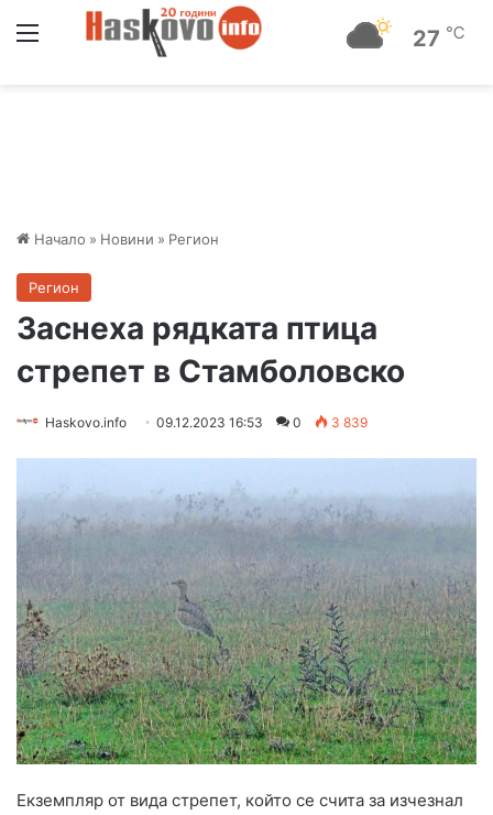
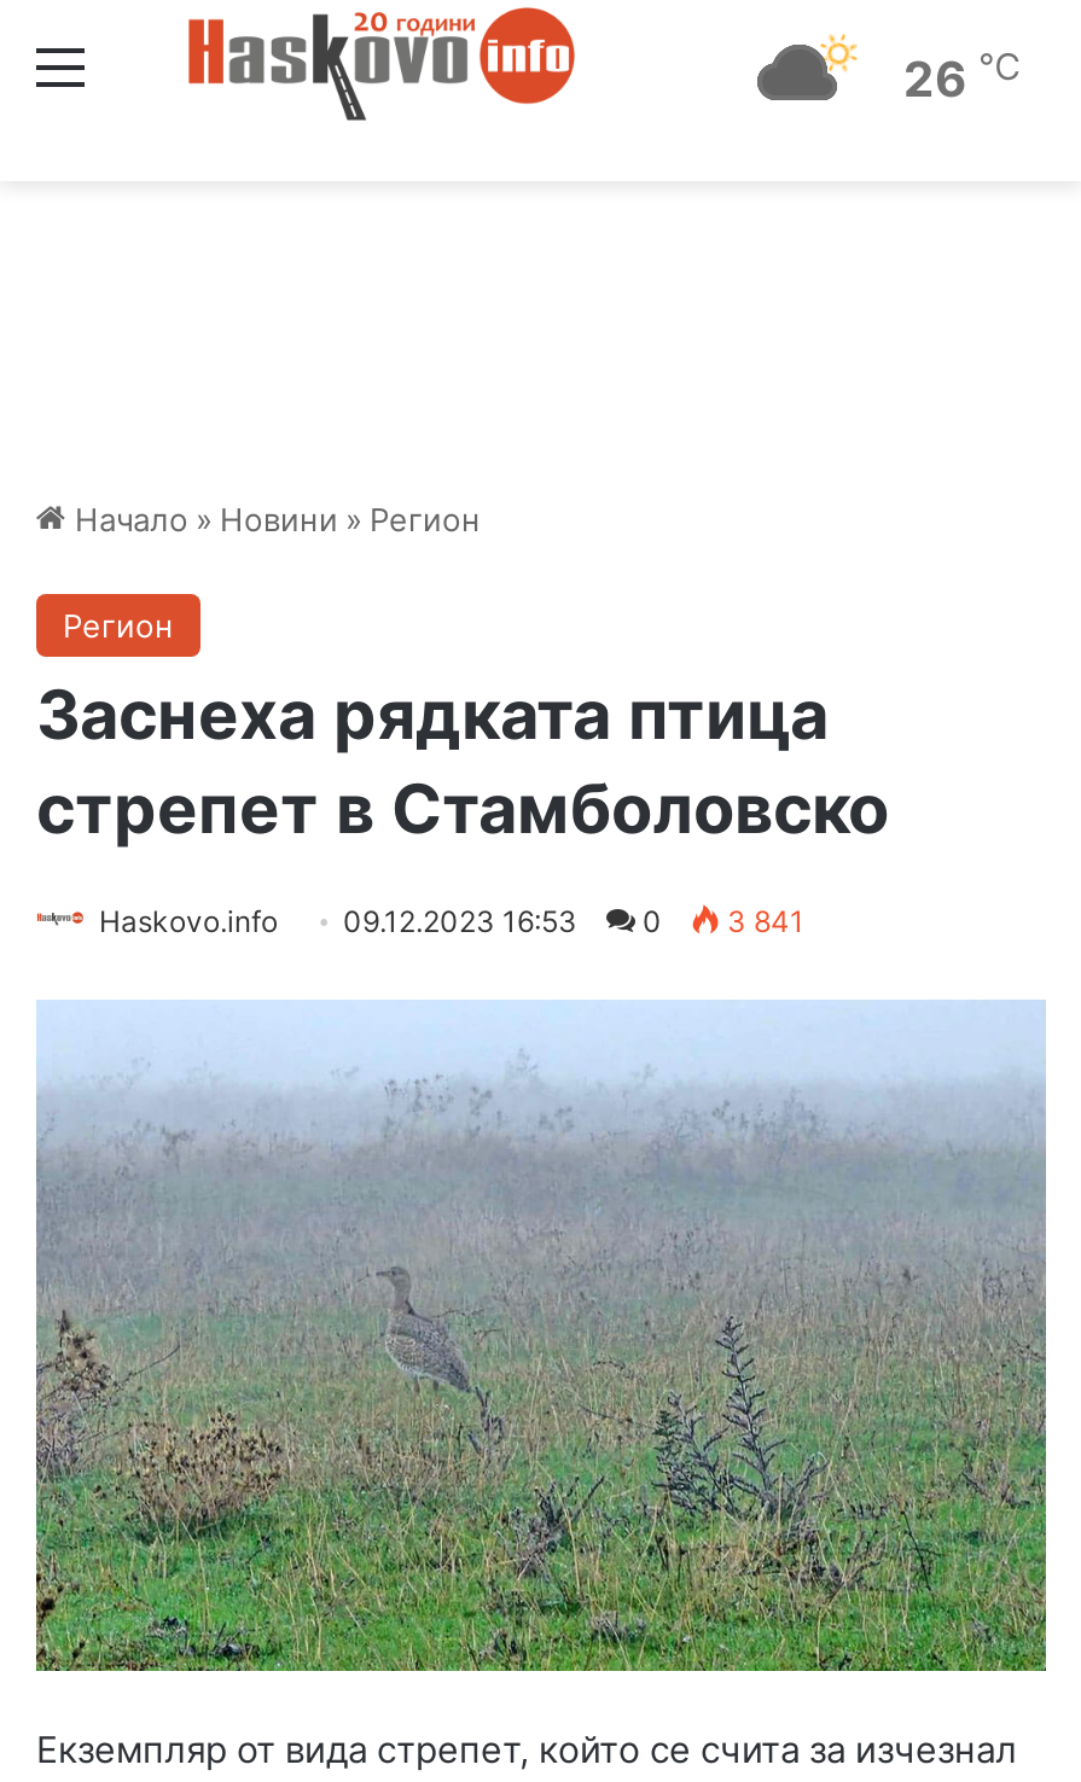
- 27 ℃
+ 26 ℃

- Haskovo.info 09.12.2023 16:53 0 3 839
+ Haskovo.info 09.12.2023 16:53 0 3 841
